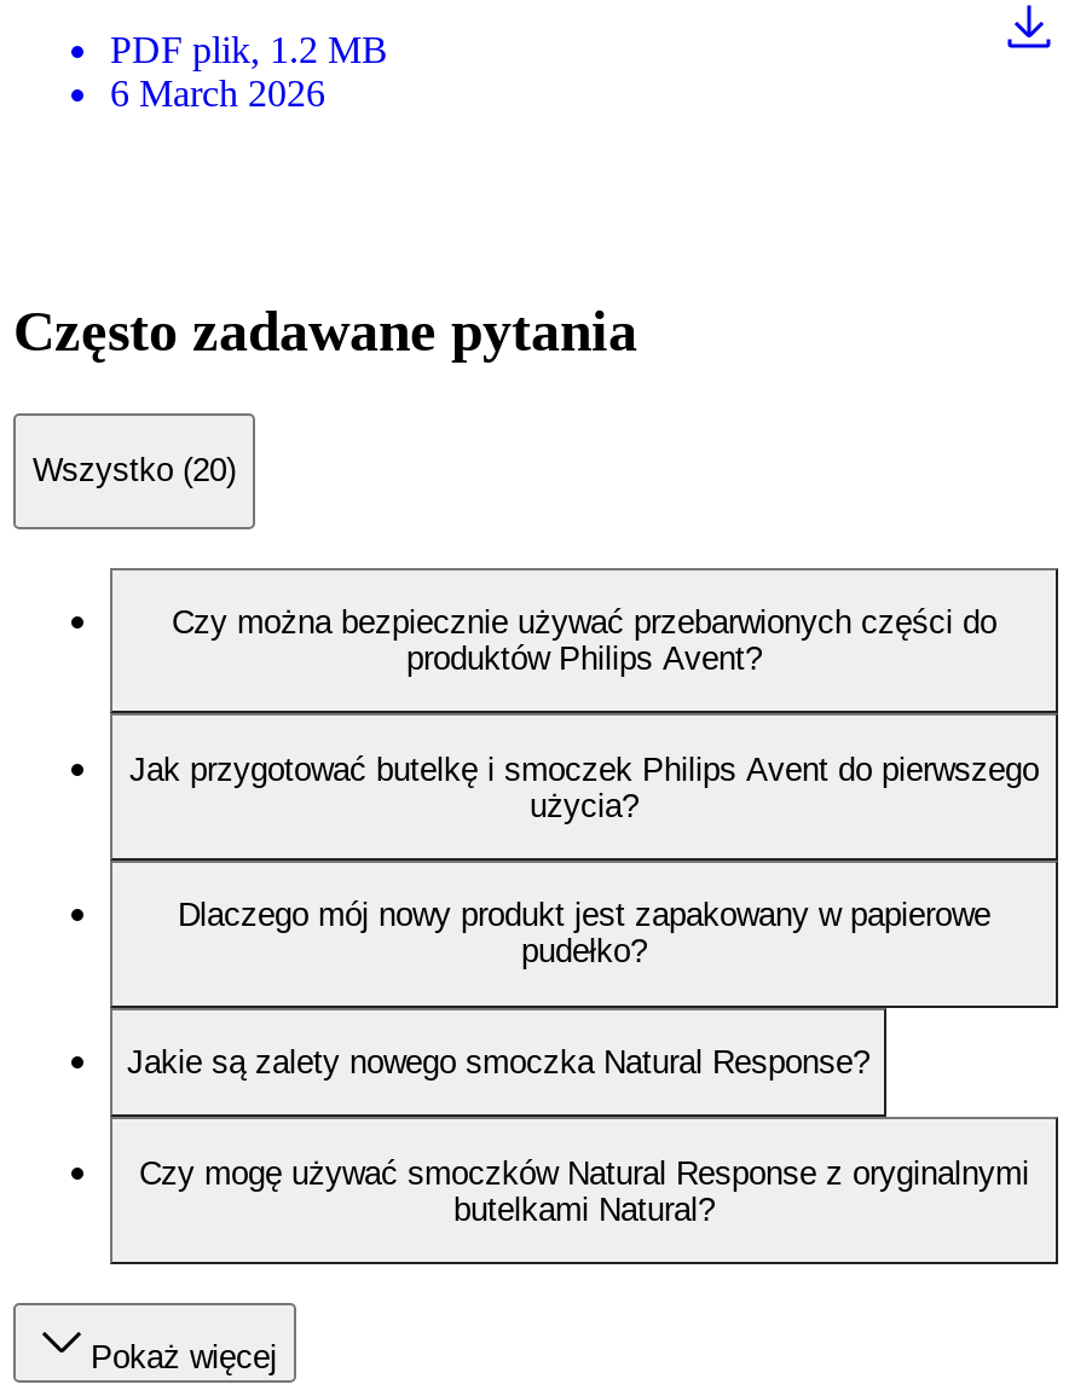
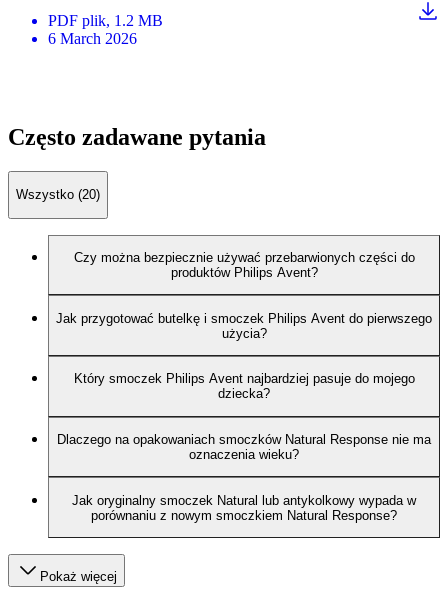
- Dlaczego mój nowy produkt jest zapakowany w papierowe
- pudełko?
+ Który smoczek Philips Avent najbardziej pasuje do mojego
+ dziecka?

- Jakie są zalety nowego smoczka Natural Response?
+ Dlaczego na opakowaniach smoczków Natural Response nie ma
+ oznaczenia wieku?

- Czy mogę używać smoczków Natural Response z oryginalnymi
- butelkami Natural?
+ Jak oryginalny smoczek Natural lub antykolkowy wypada w
+ porównaniu z nowym smoczkiem Natural Response?
